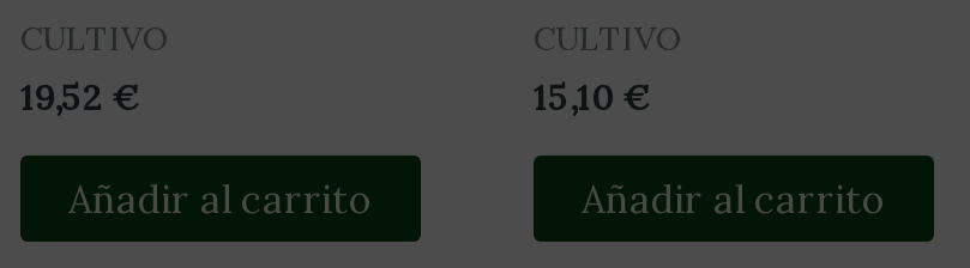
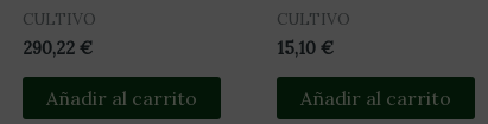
- 19,52 €
+ 290,22 €
